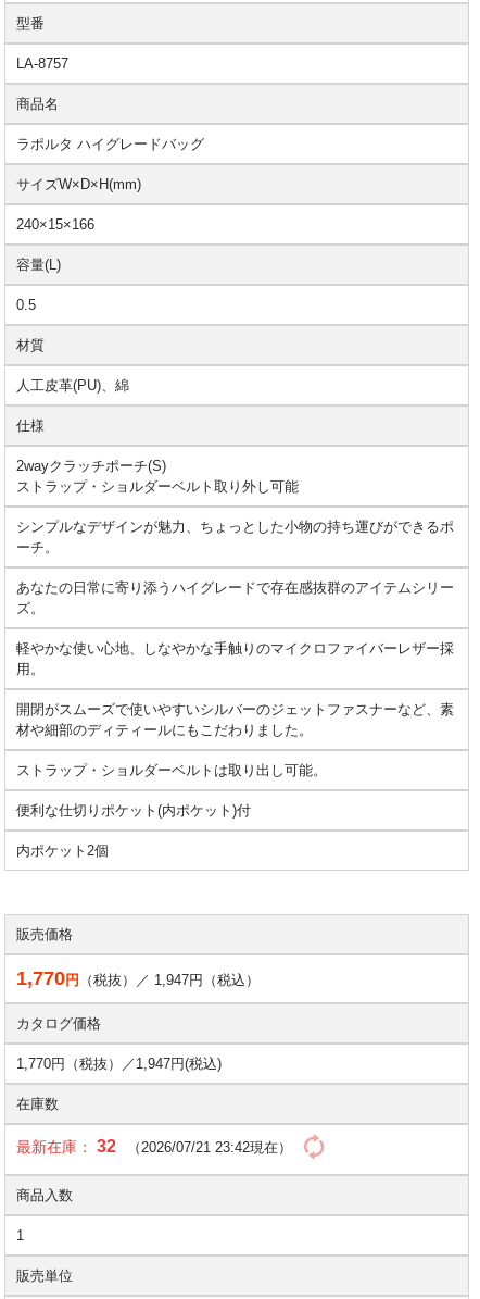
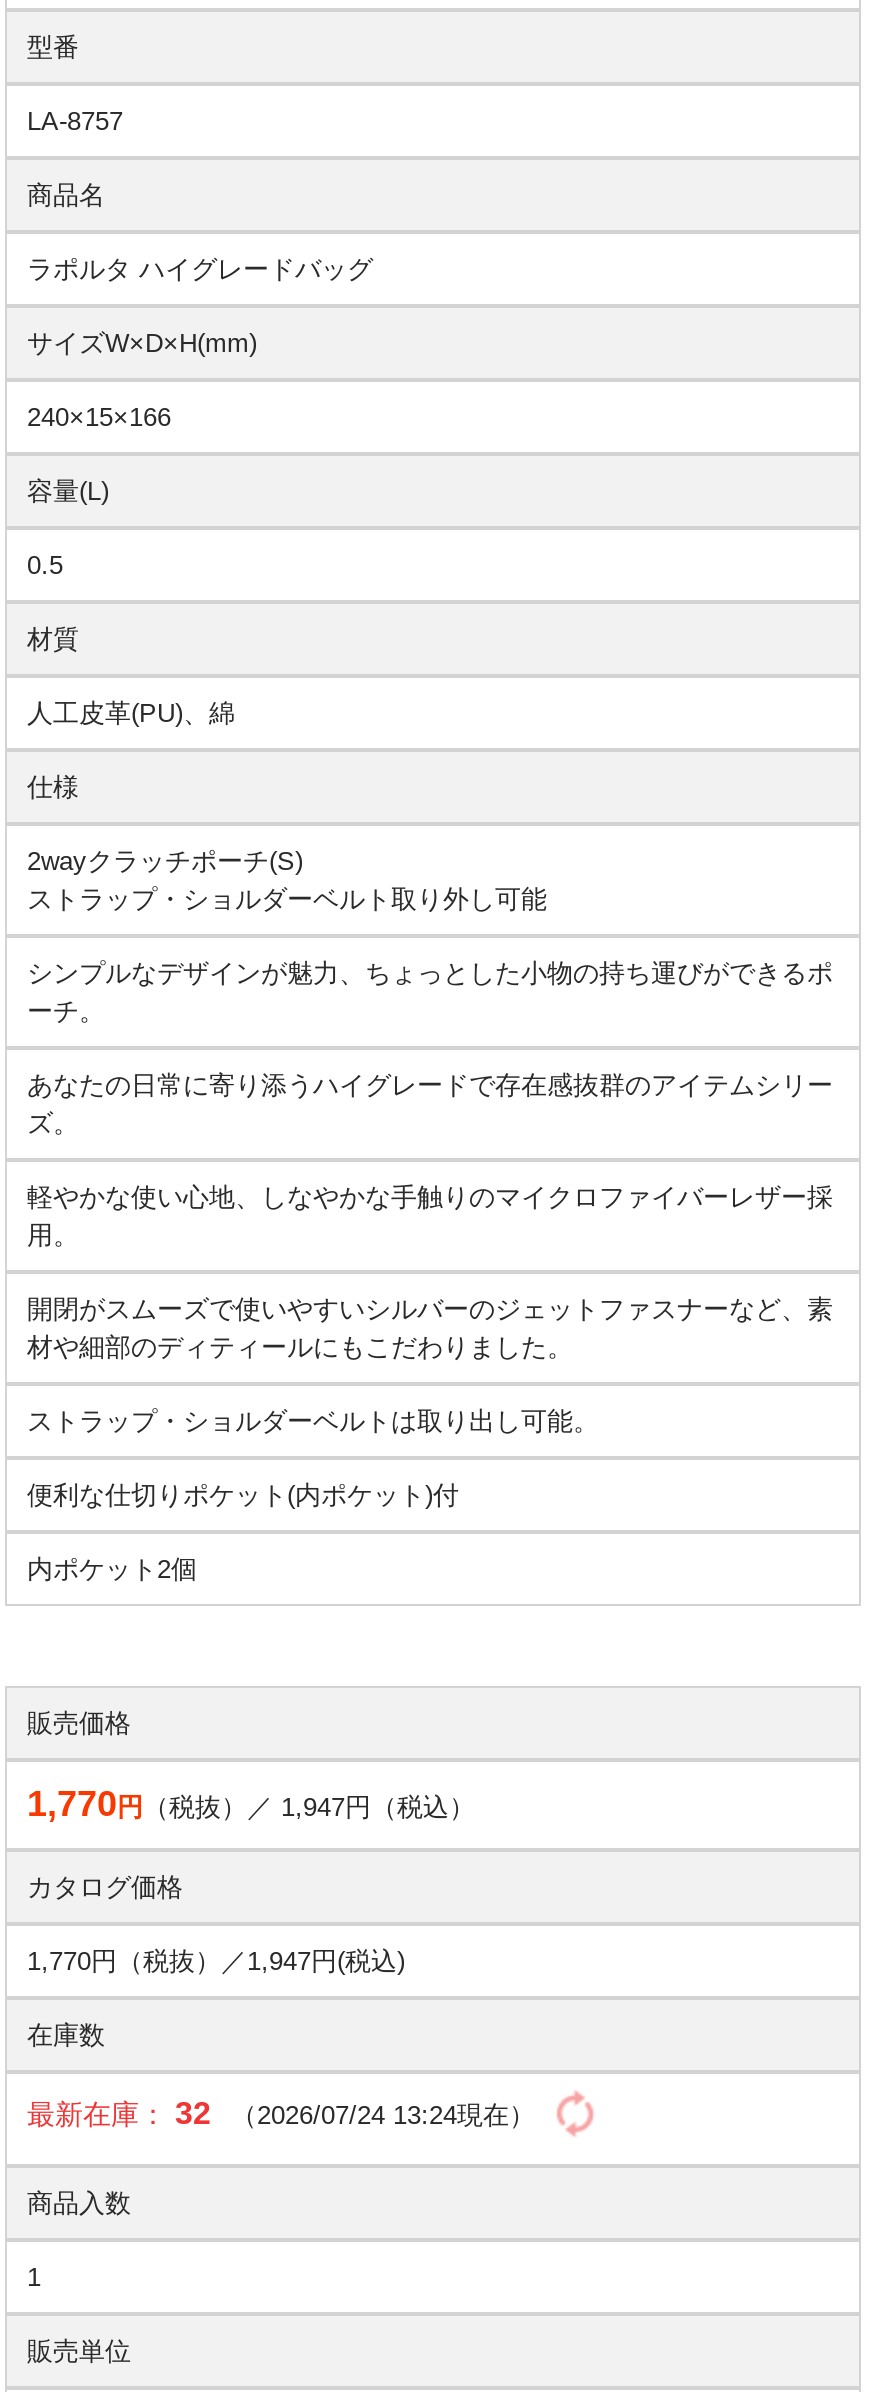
- 最新在庫：32 （2026/07/21 23:42現在）
+ 最新在庫：32 （2026/07/24 13:24現在）
